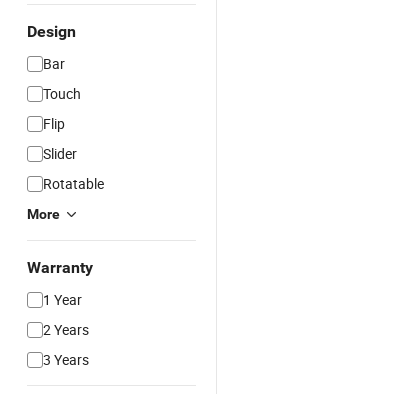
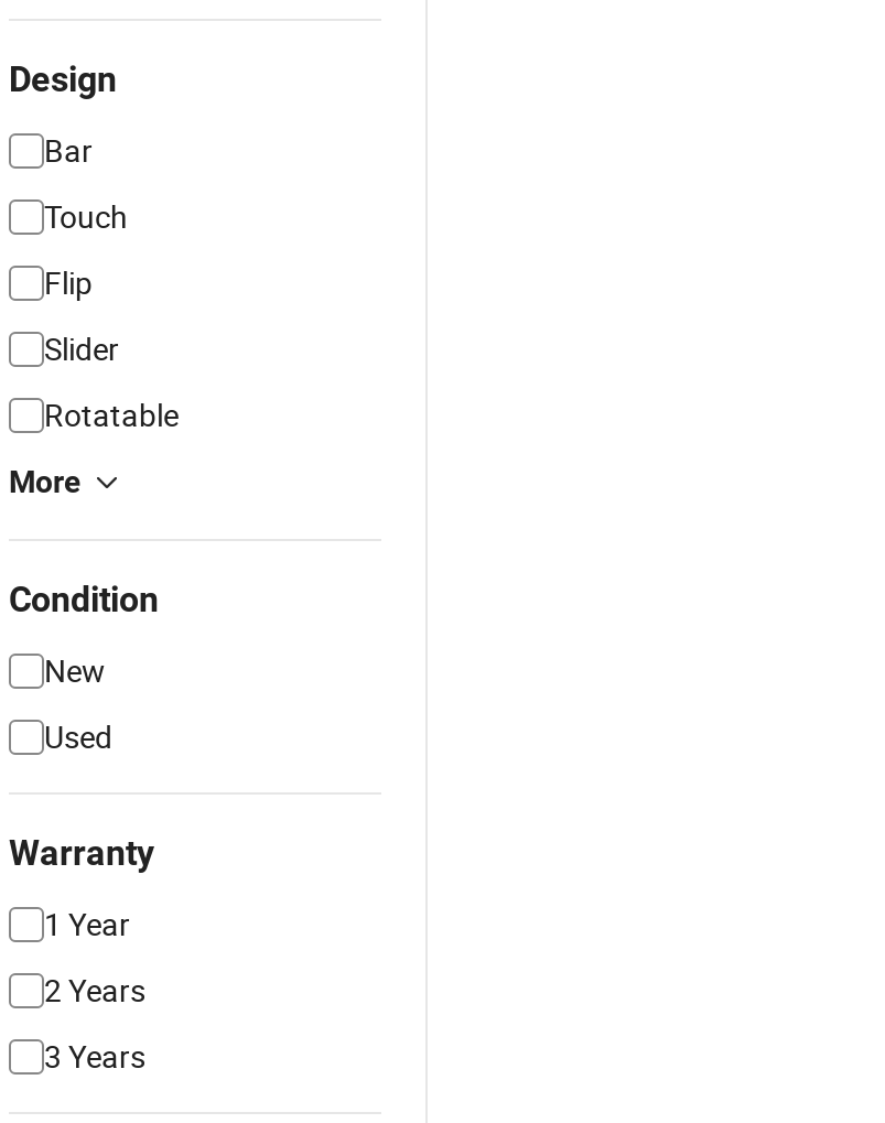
+ Condition
+ New
+ Used
